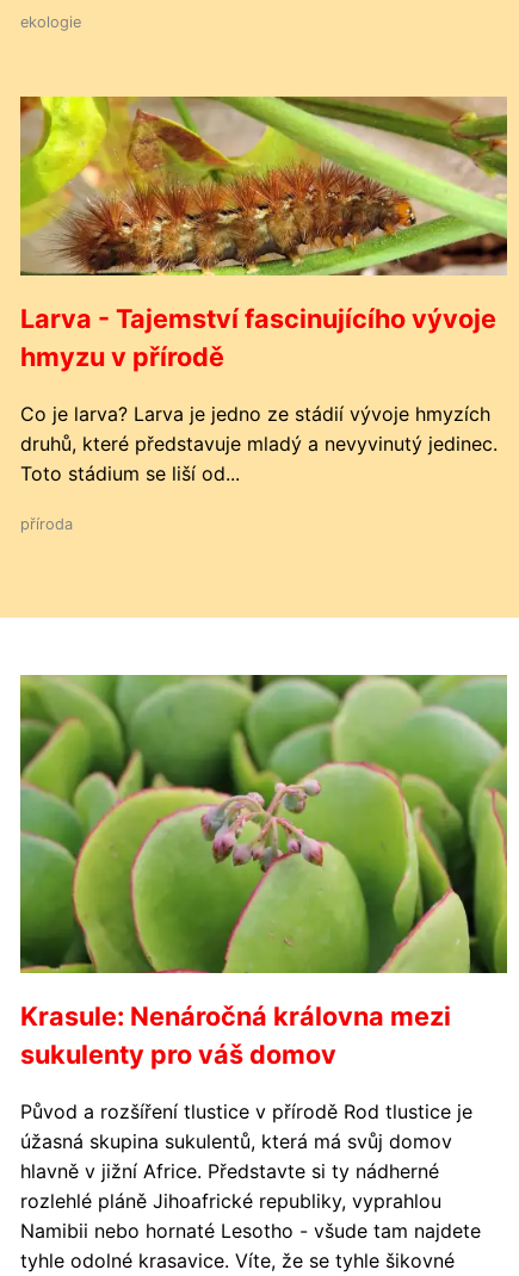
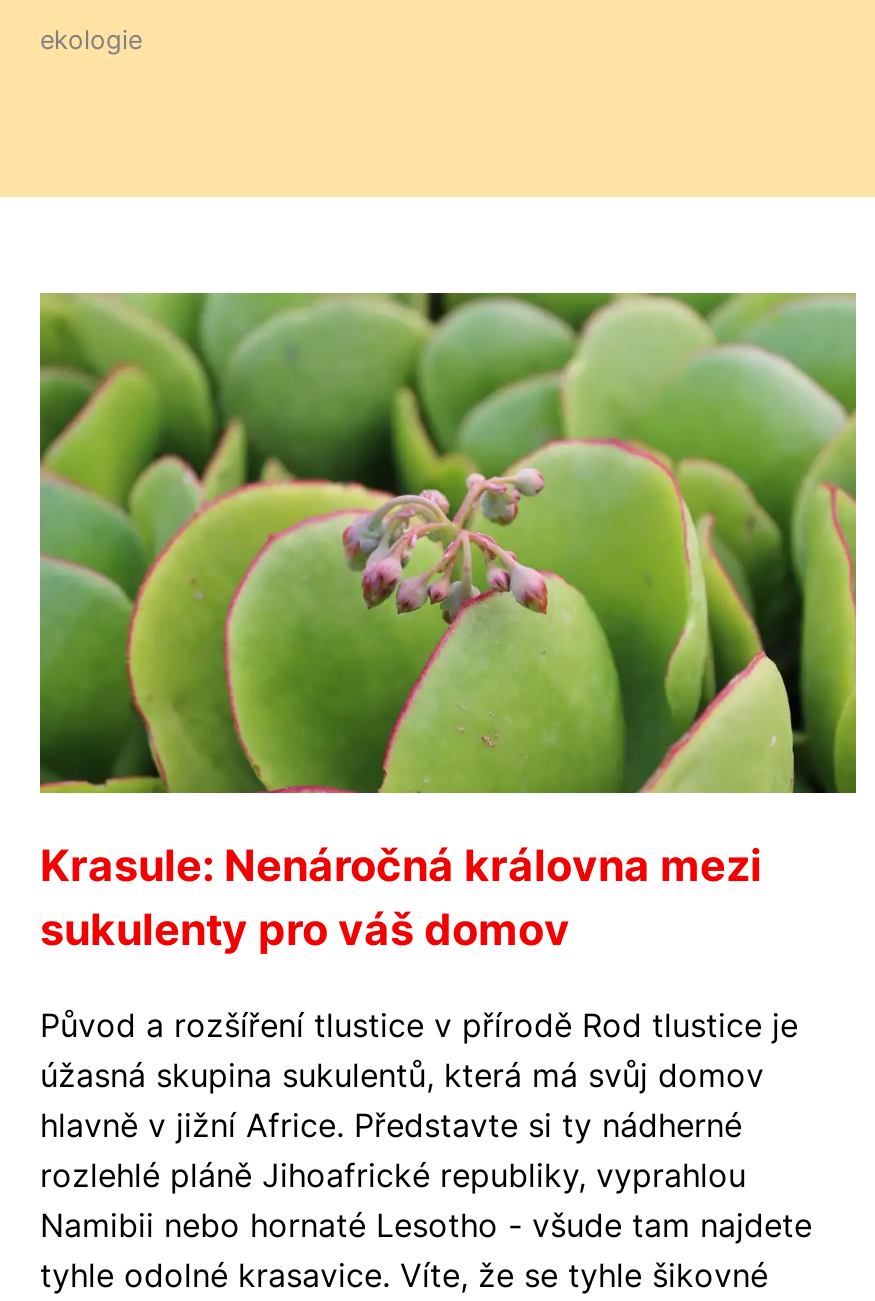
- [image]
- Larva - Tajemství fascinujícího vývoje
- hmyzu v přírodě
- Co je larva? Larva je jedno ze stádií vývoje hmyzích
- druhů, které představuje mladý a nevyvinutý jedinec.
- Toto stádium se liší od...
- příroda
